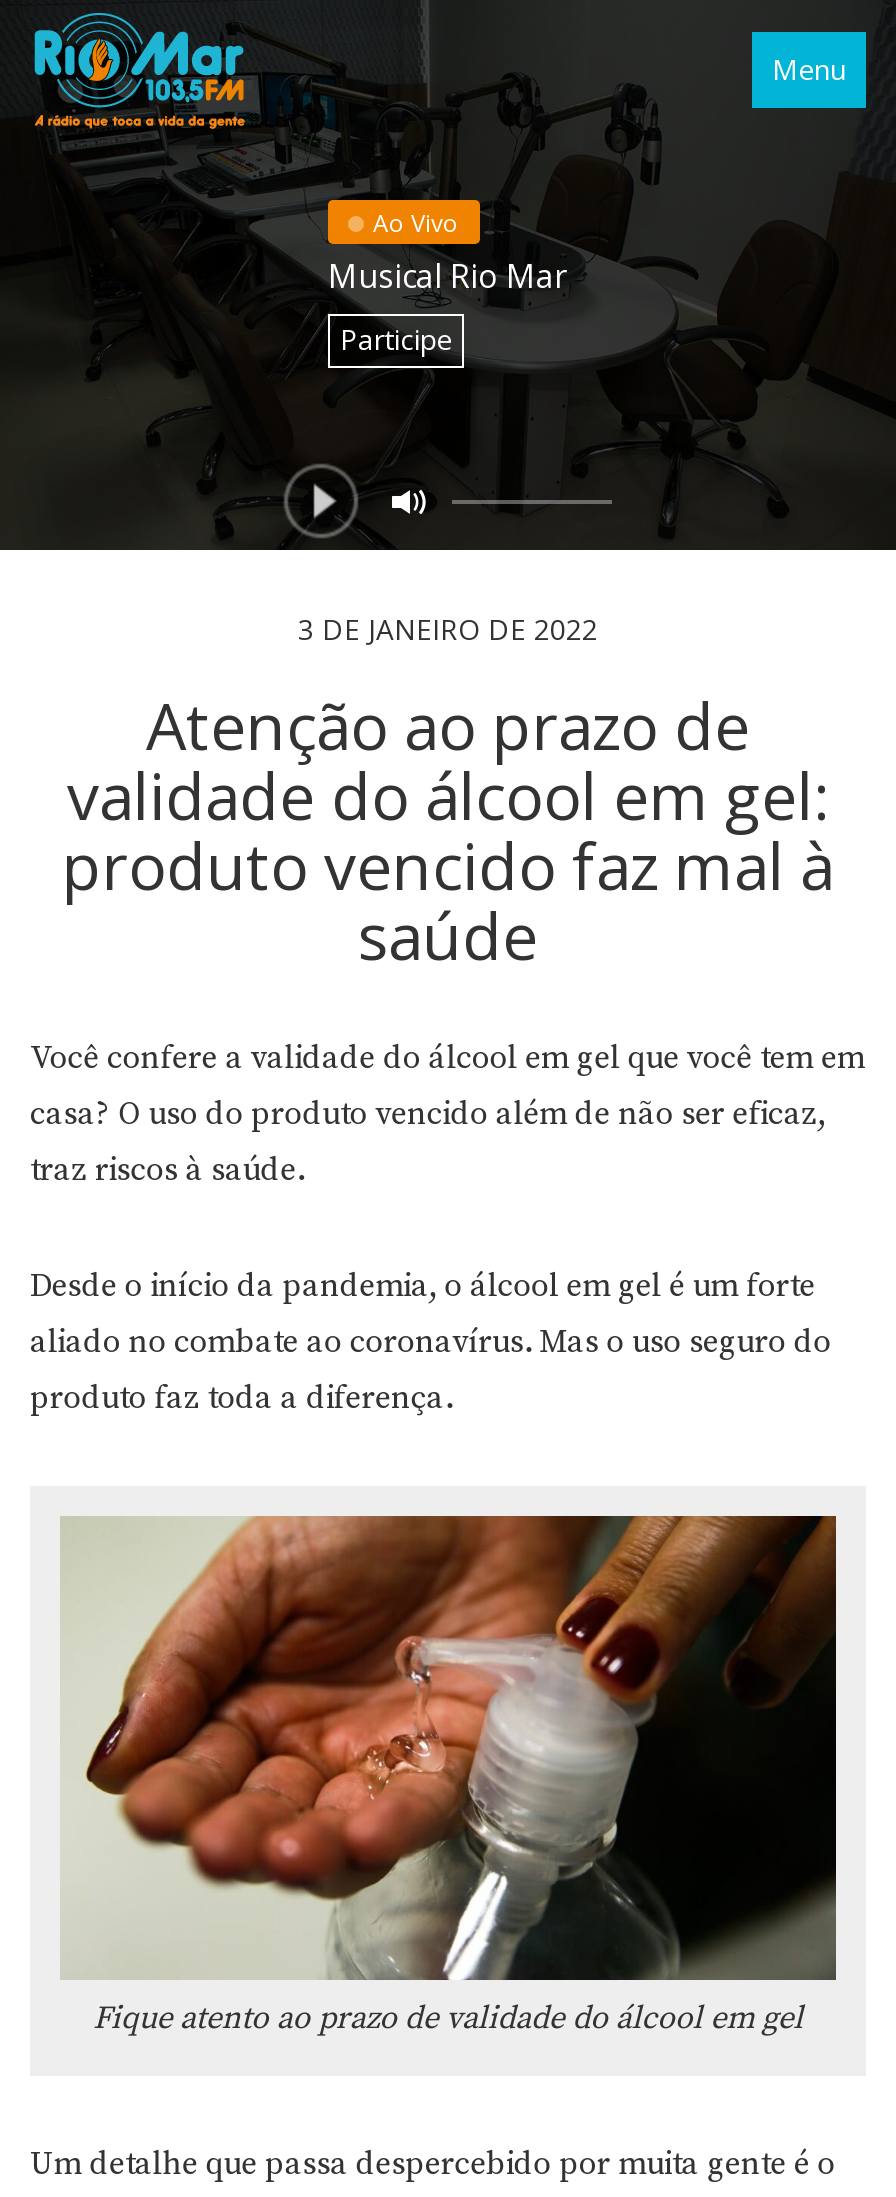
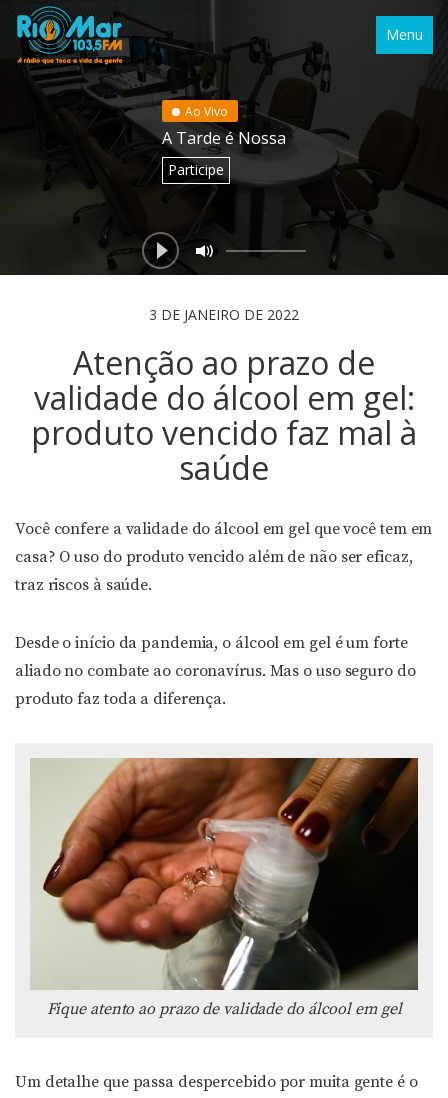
- Musical Rio Mar
+ A Tarde é Nossa
